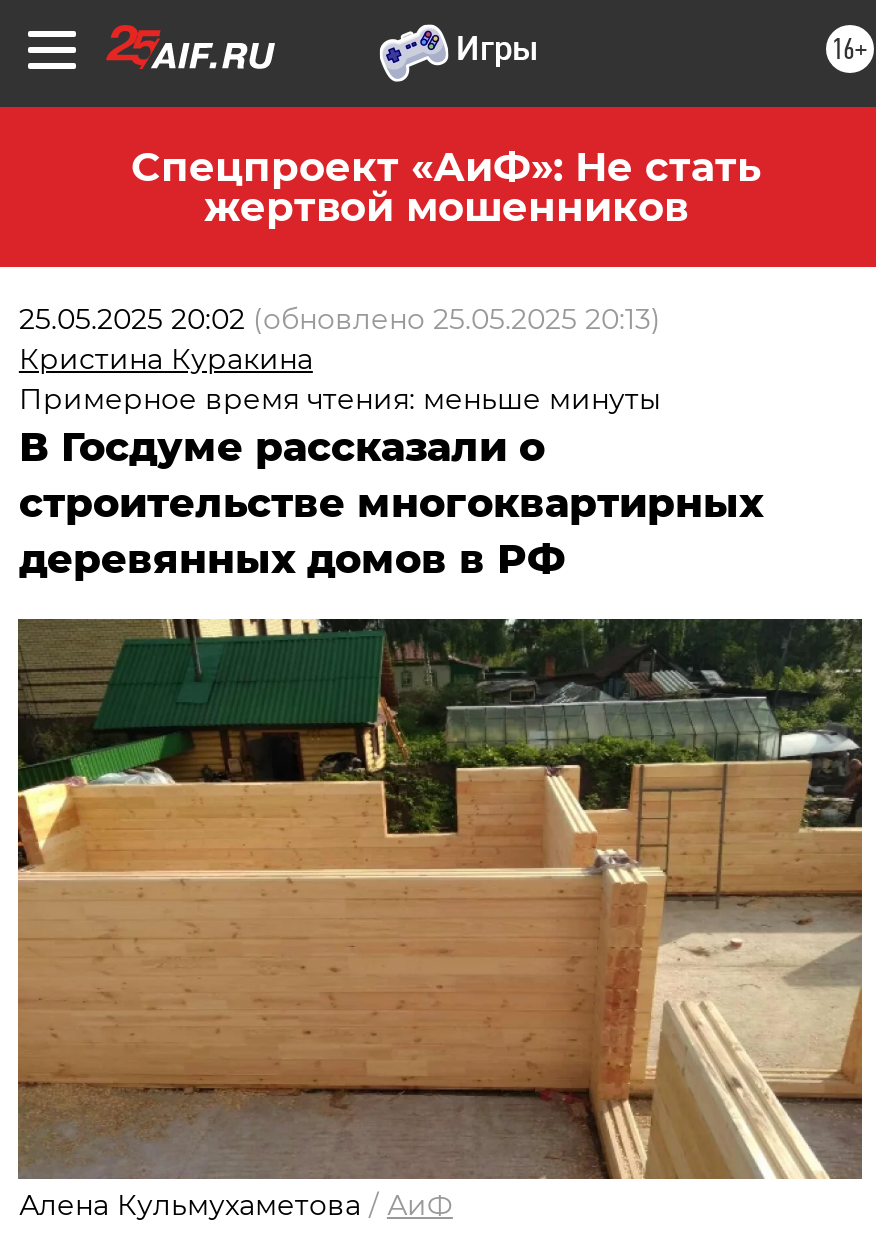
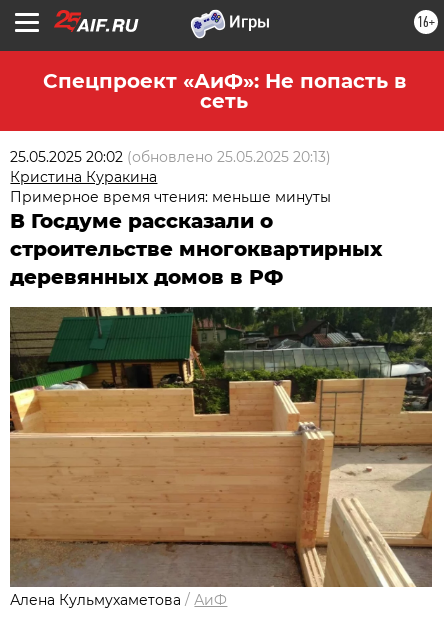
- Спецпроект «АиФ»: Не стать
- жертвой мошенников
+ Спецпроект «АиФ»: Не попасть в
+ сеть
